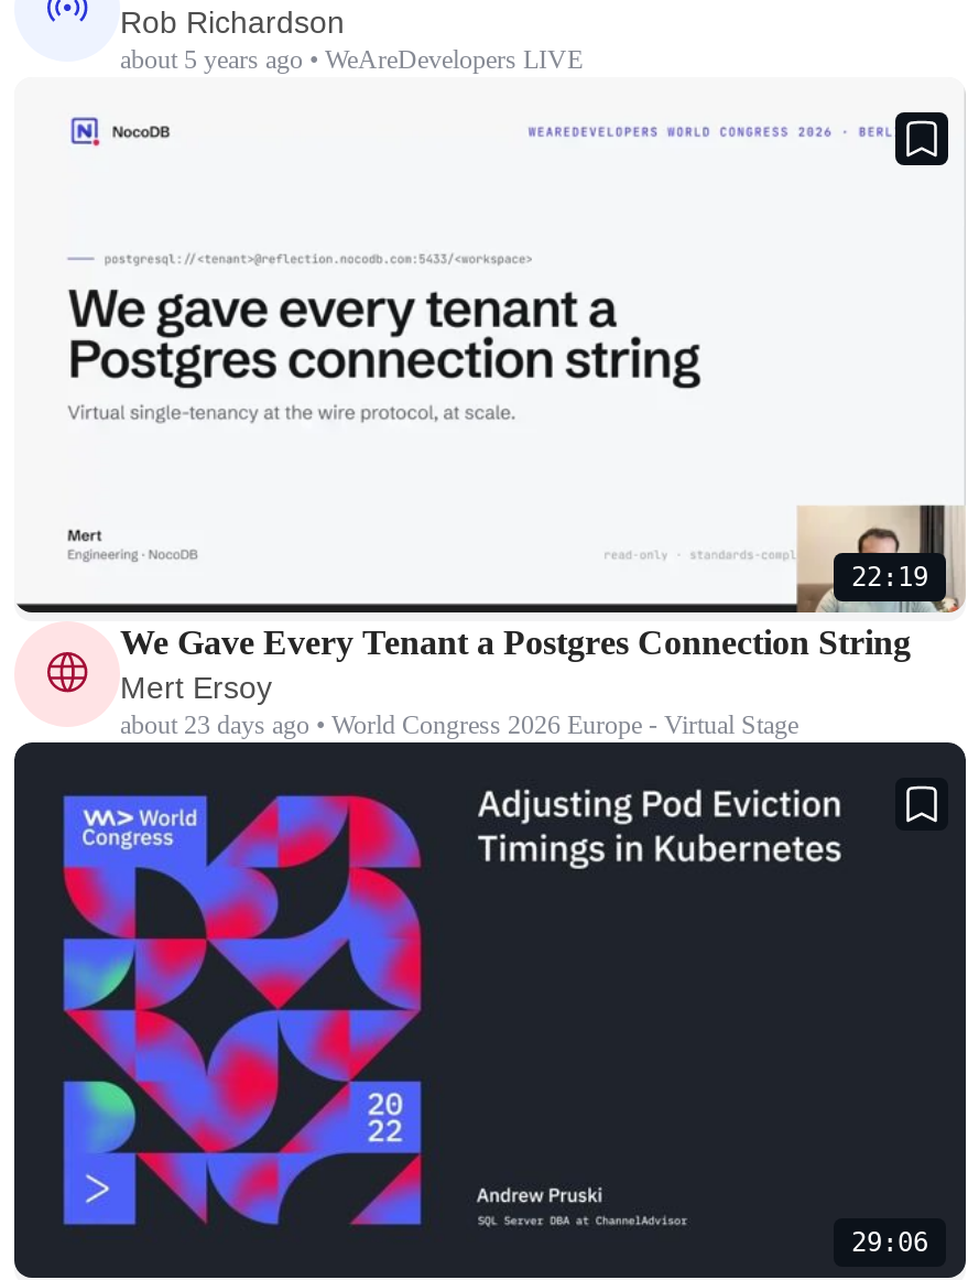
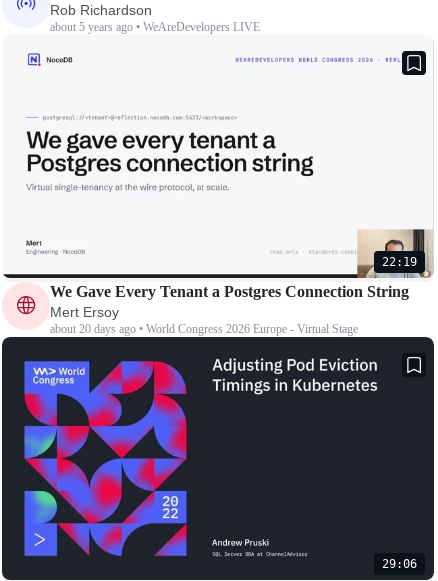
- about 23 days ago • World Congress 2026 Europe - Virtual Stage
+ about 20 days ago • World Congress 2026 Europe - Virtual Stage
